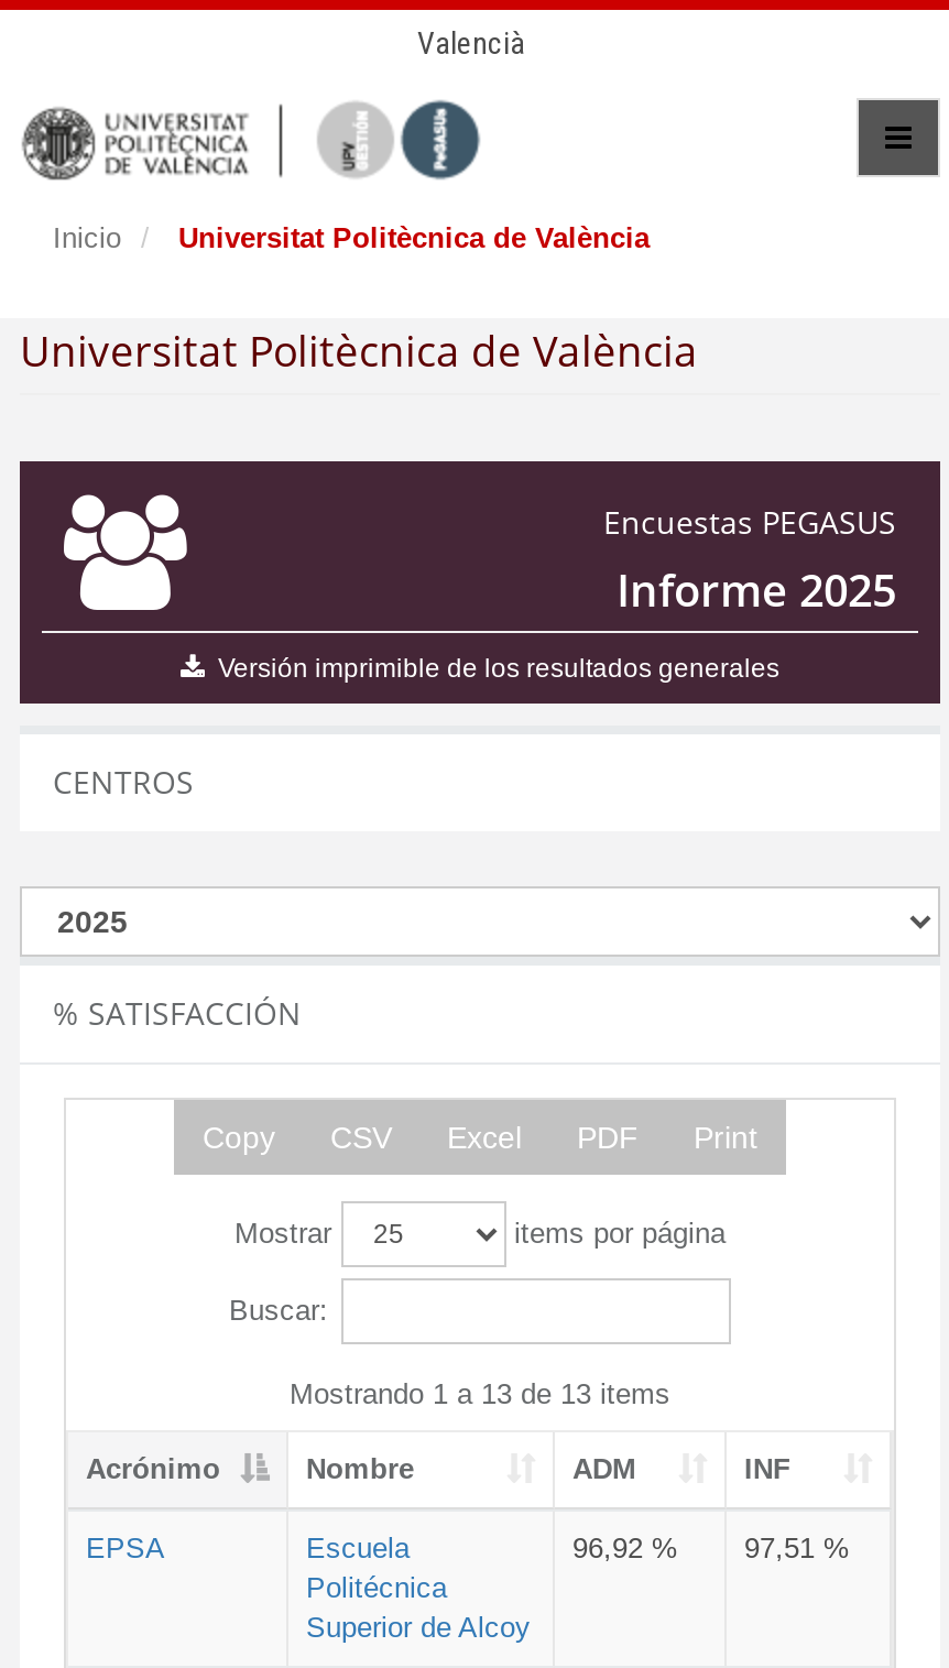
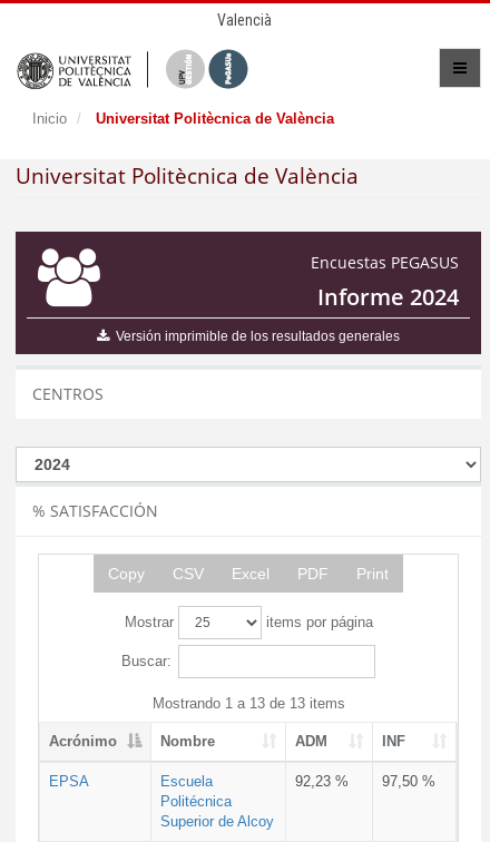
- Informe 2025
+ Informe 2024

- 96,92 %
+ 92,23 %

- 97,51 %
+ 97,50 %
